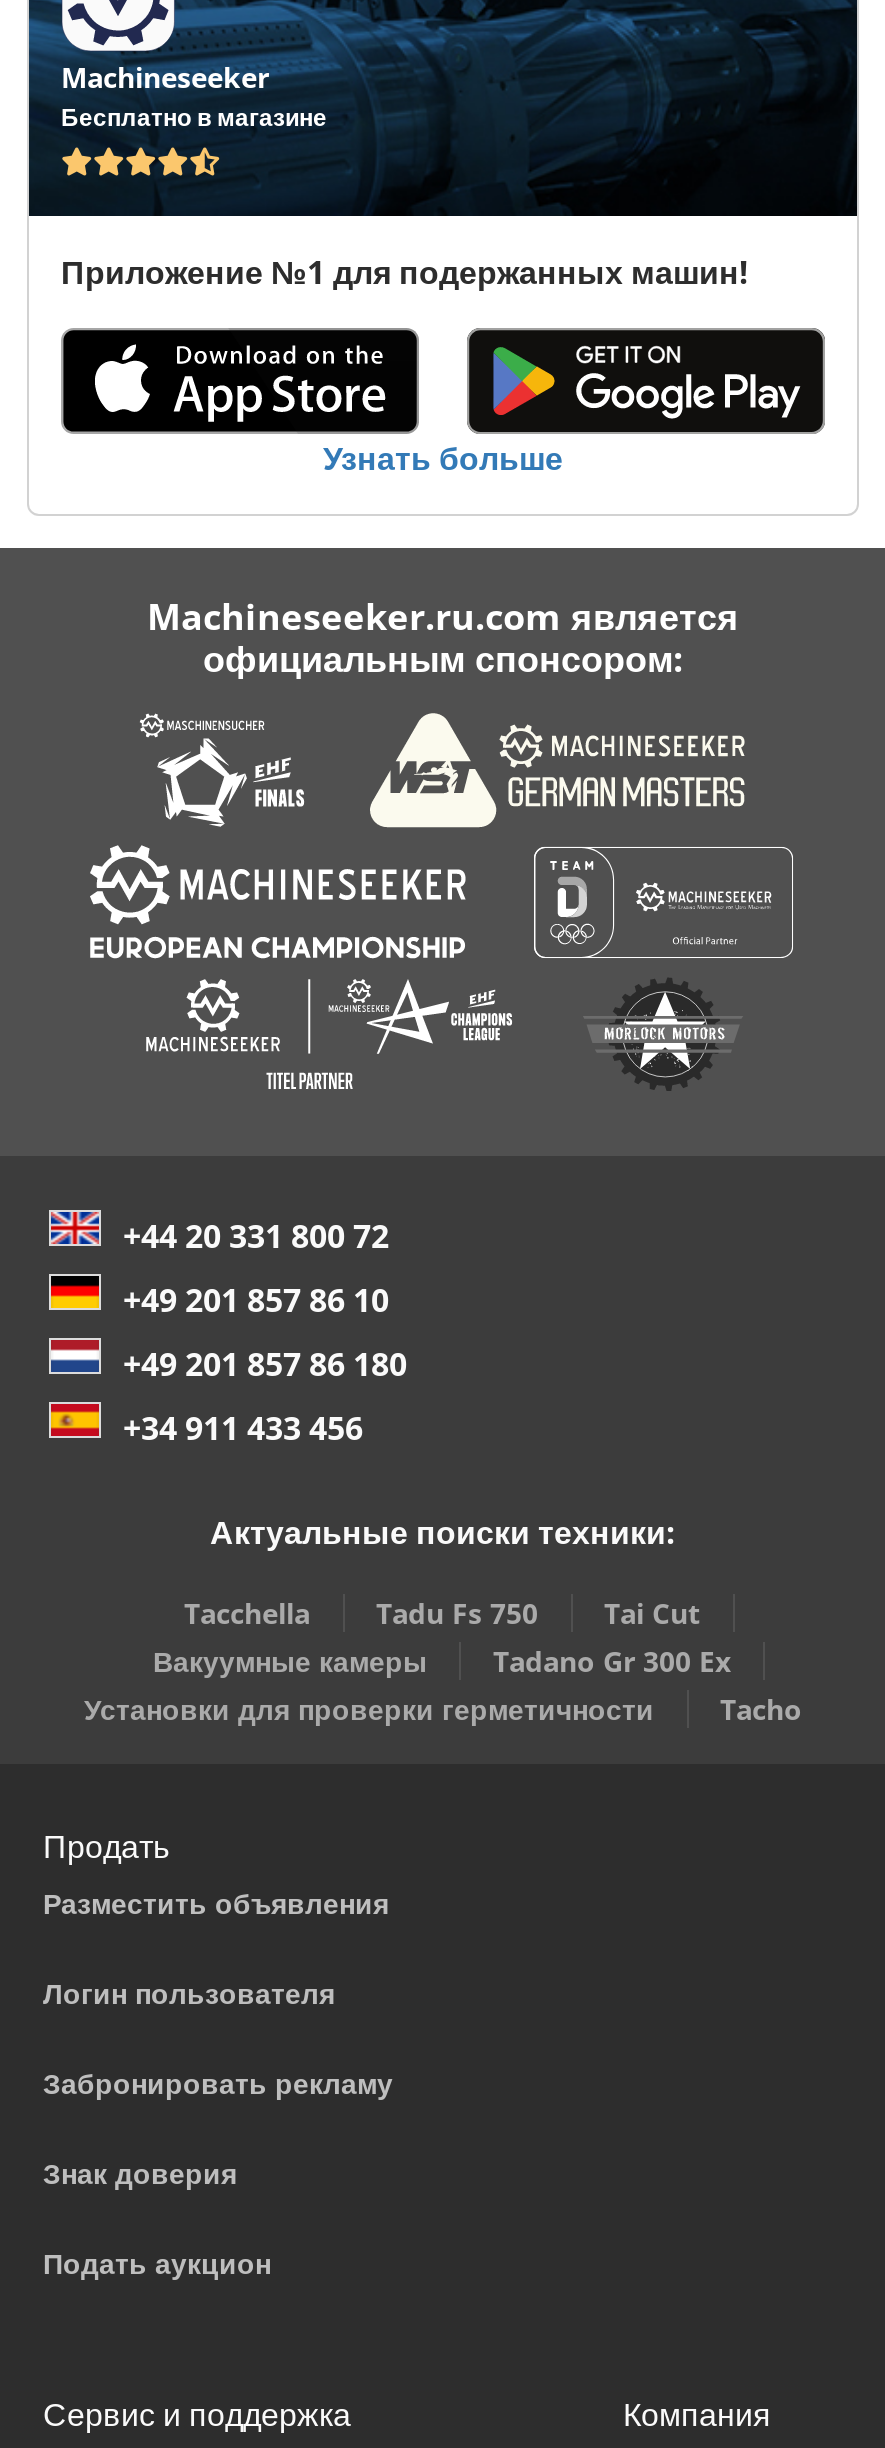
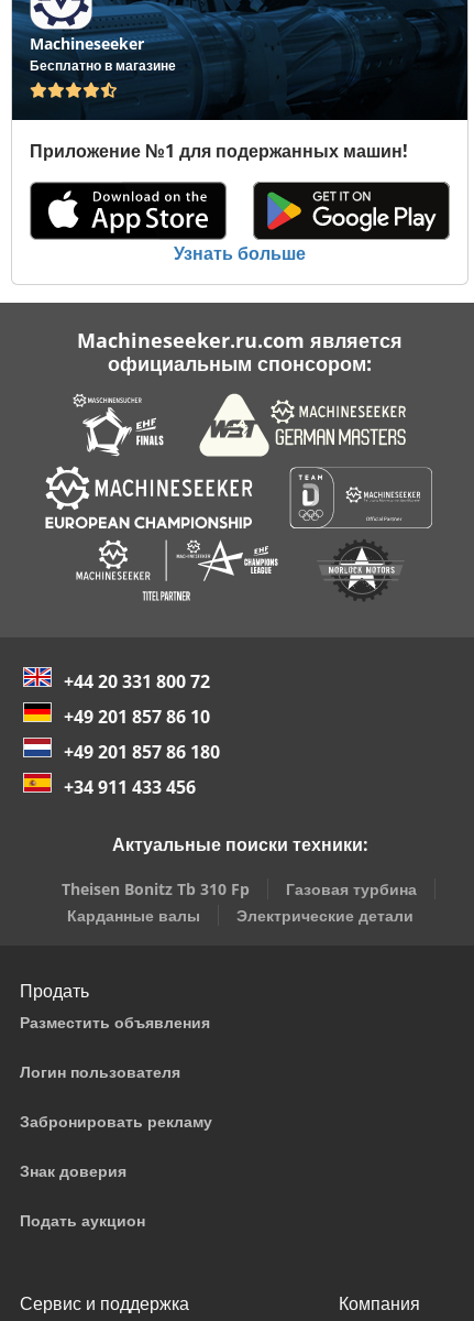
- Tacchella
- Tadu Fs 750
- Tai Cut
- Вакуумные камеры
- Tadano Gr 300 Ex
- Установки для проверки герметичности
- Tacho
+ Theisen Bonitz Tb 310 Fp
+ Газовая турбина
+ Карданные валы
+ Электрические детали
